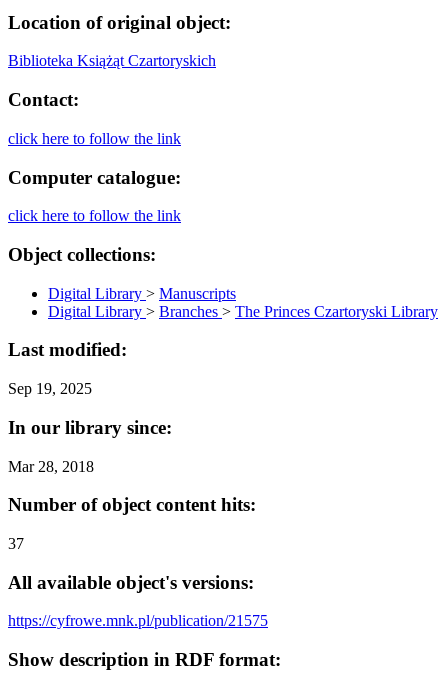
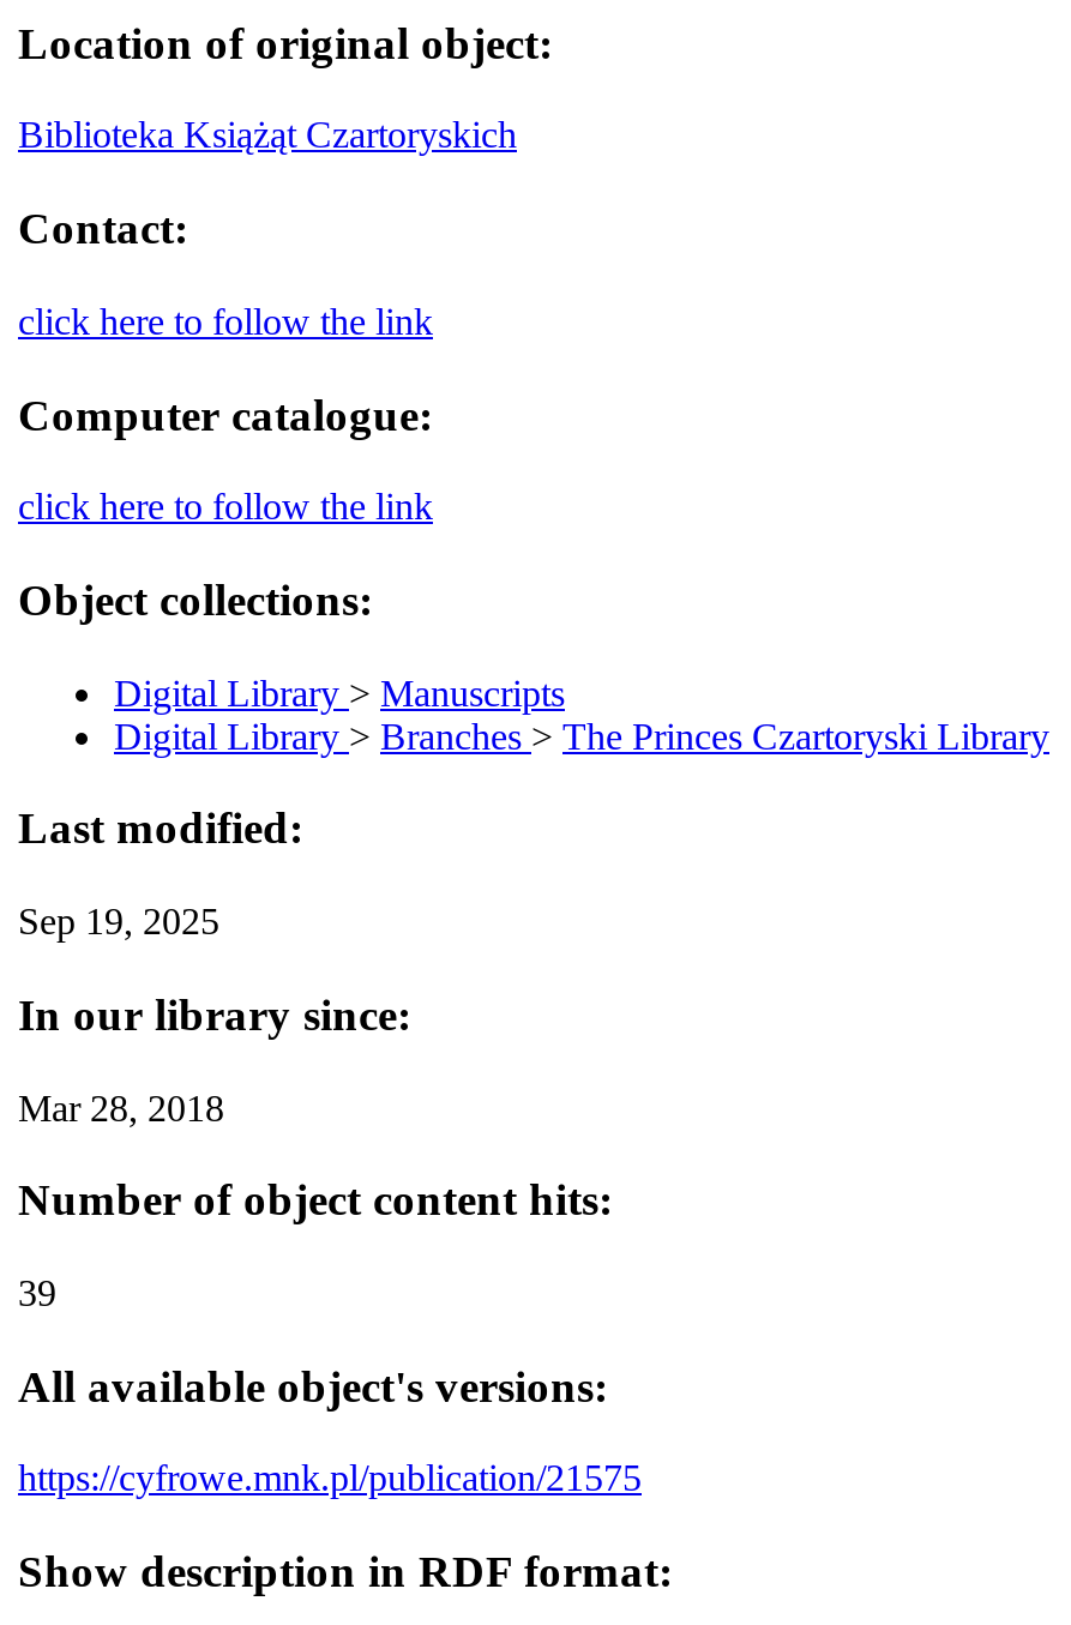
- 37
+ 39
